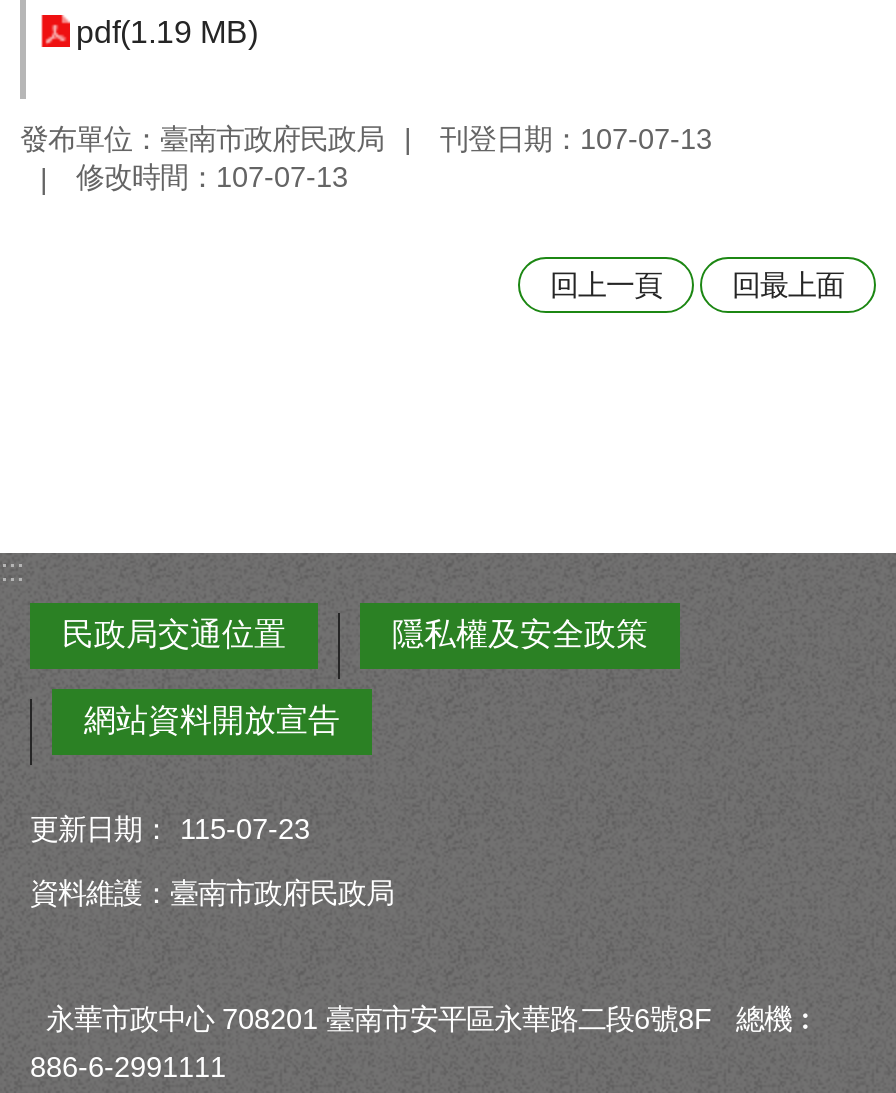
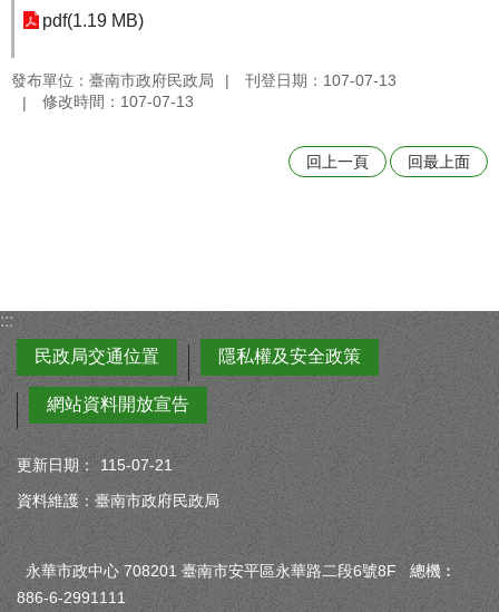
- 更新日期： 115-07-23
+ 更新日期： 115-07-21
